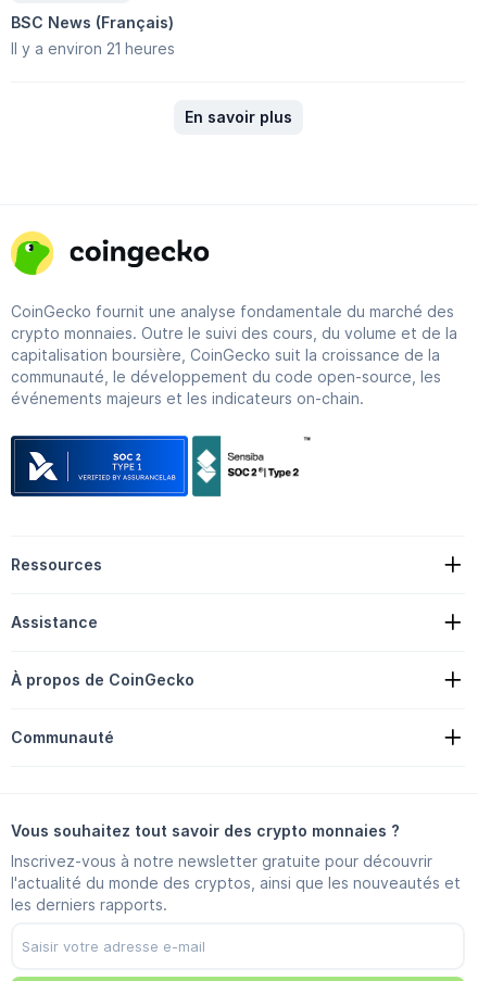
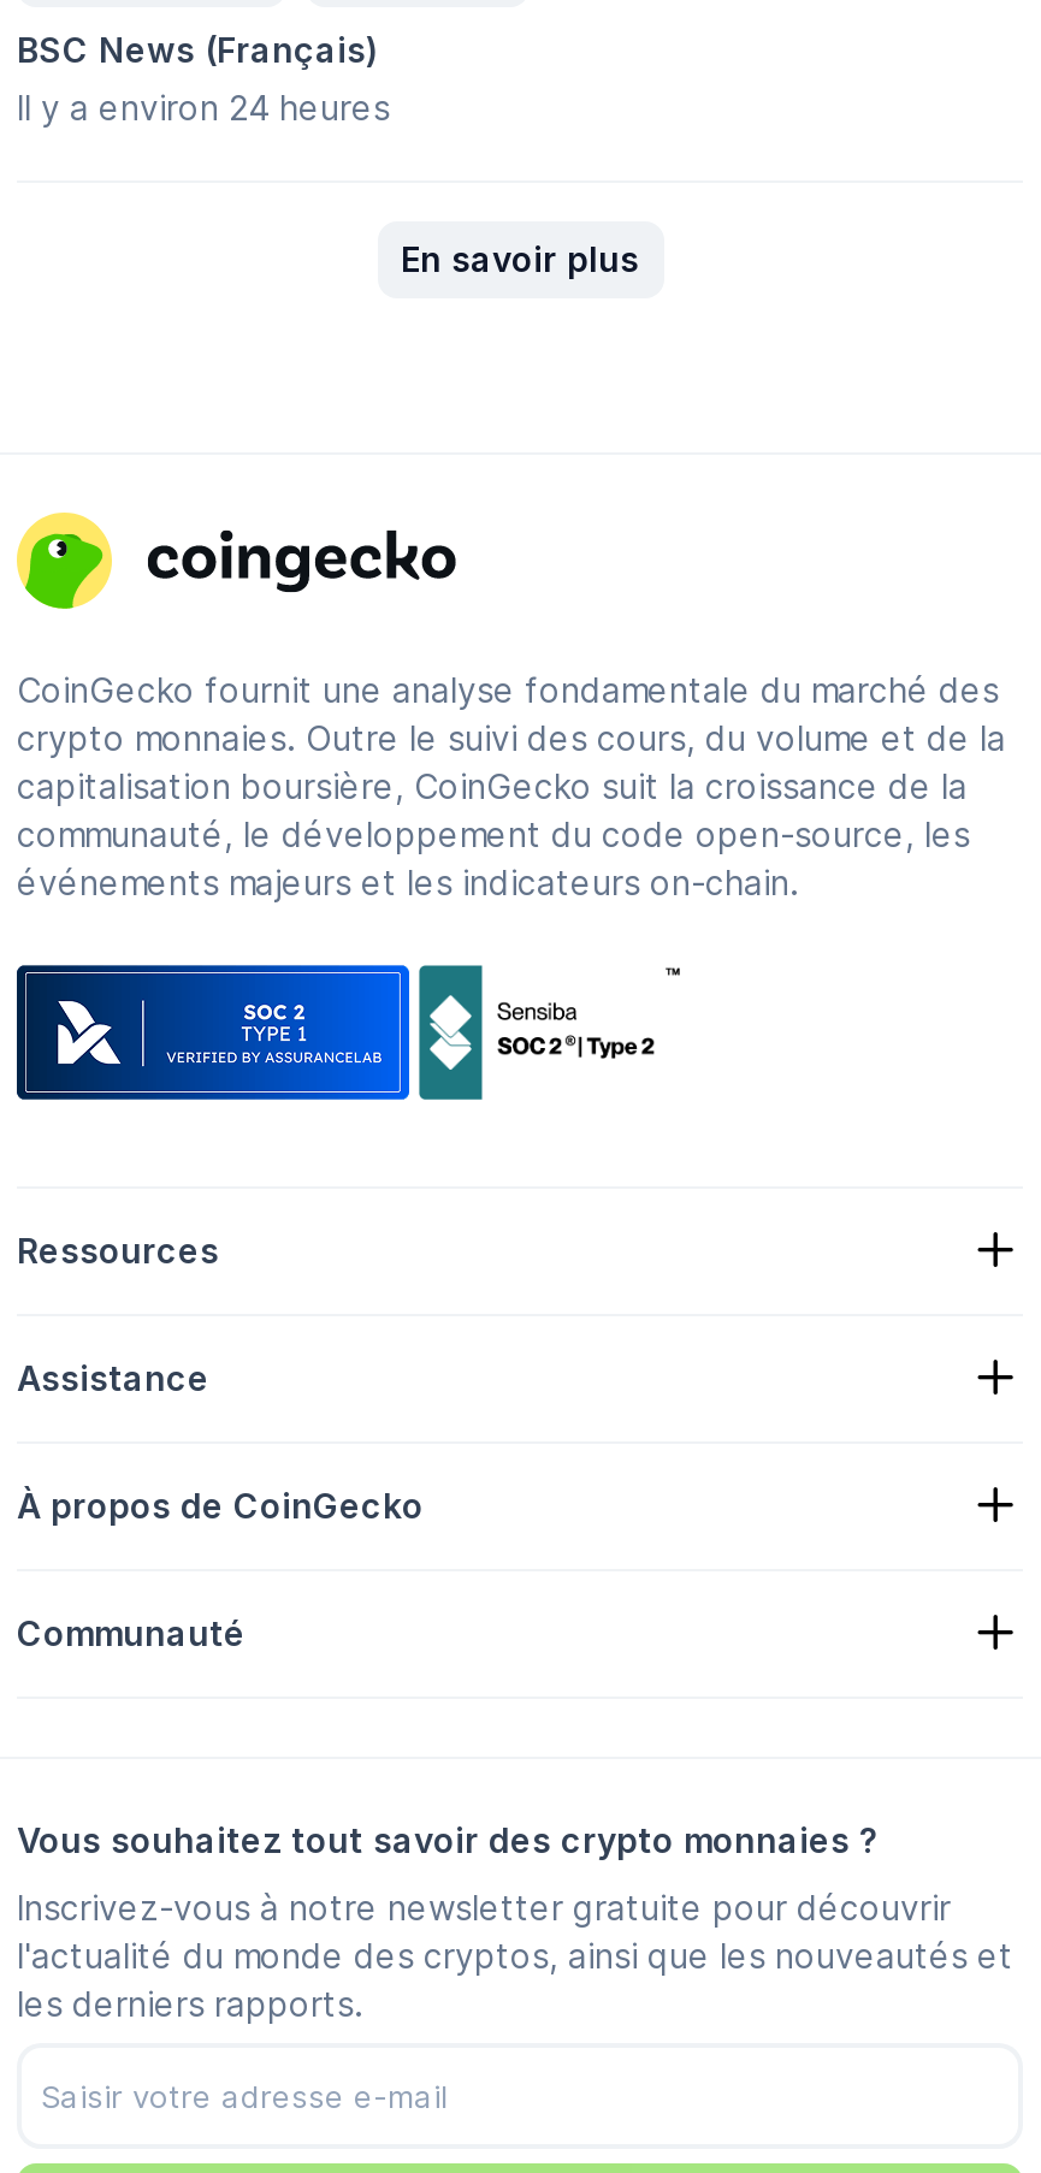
- Il y a environ 21 heures
+ Il y a environ 24 heures
